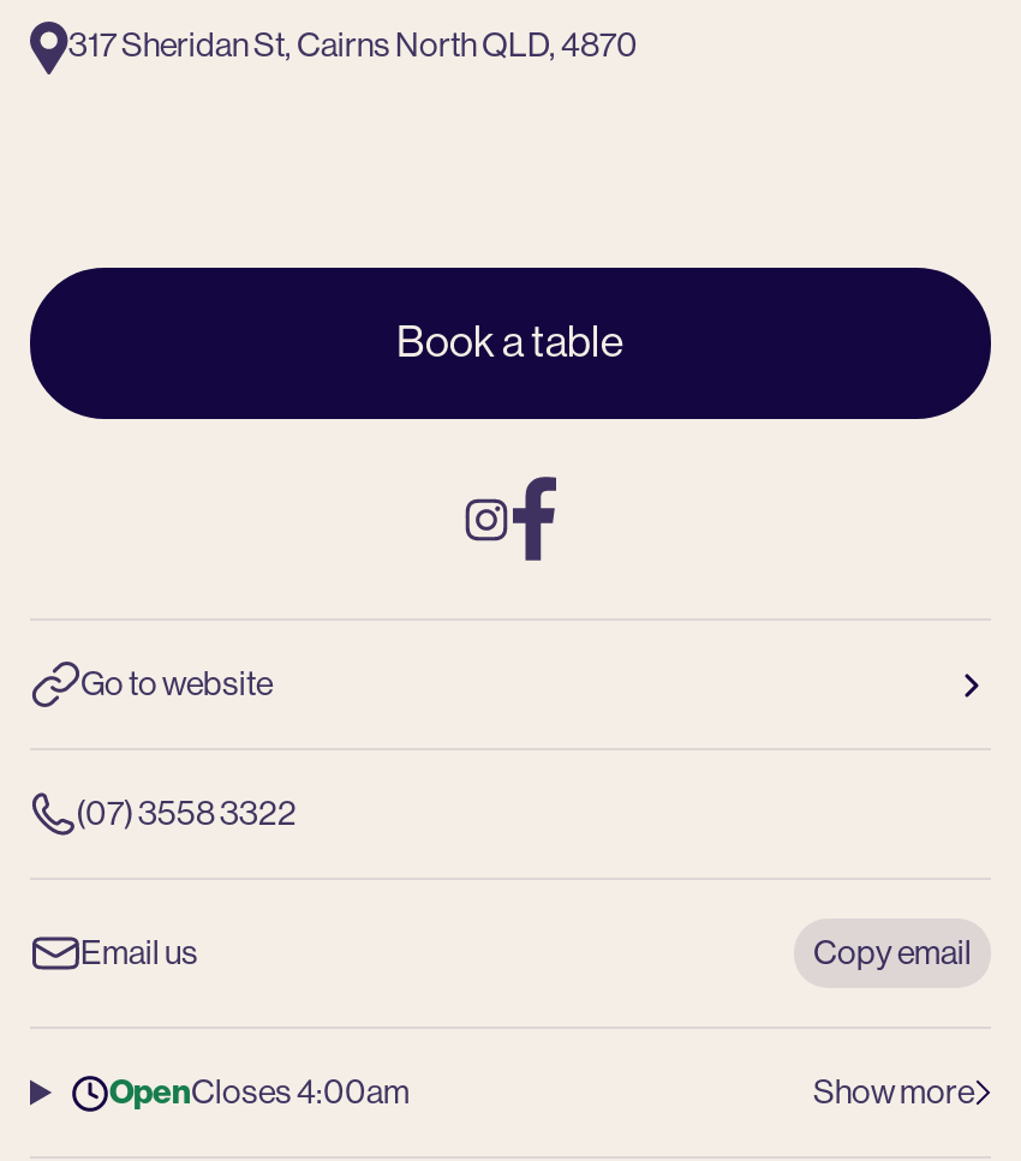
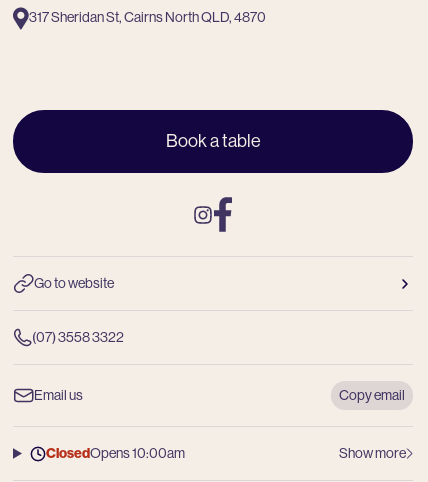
- OpenCloses 4:00am
+ ClosedOpens 10:00am
